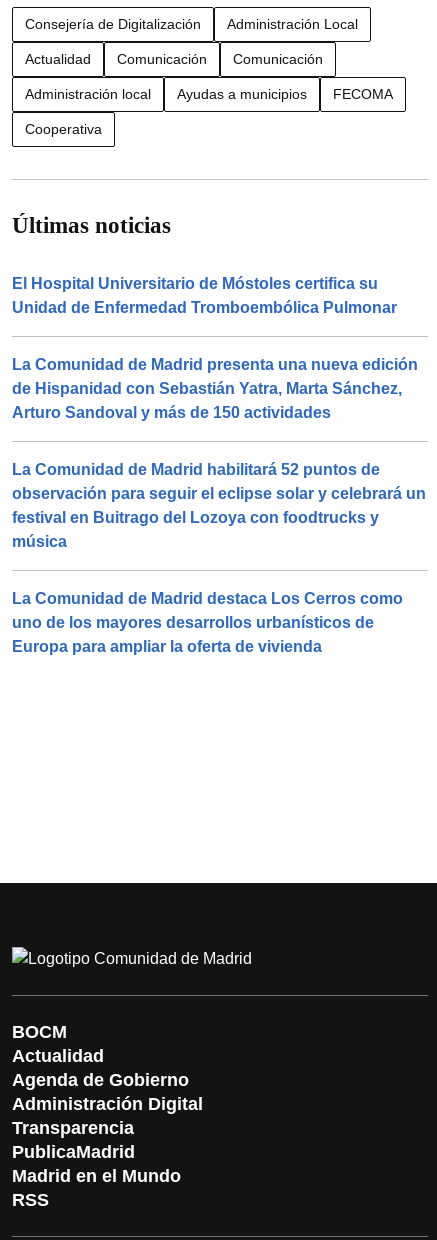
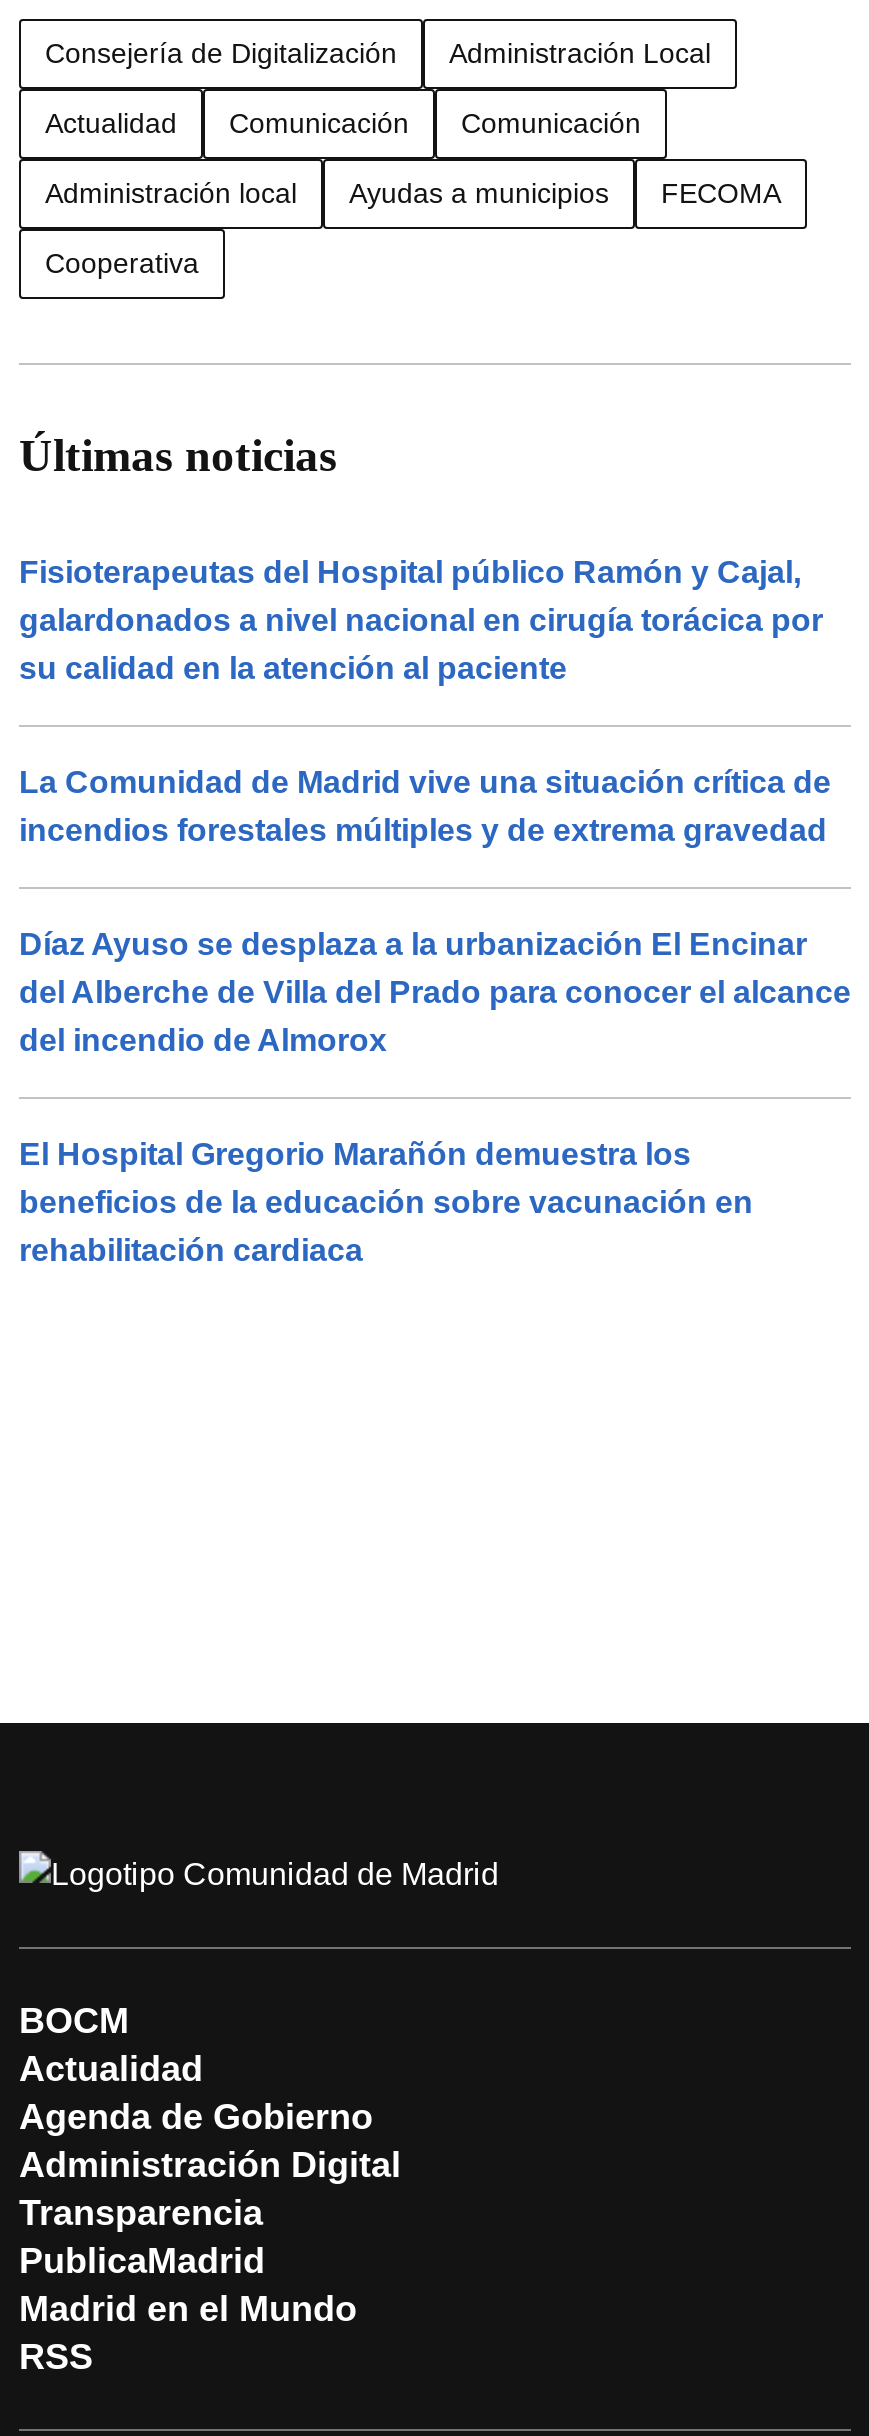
- El Hospital Universitario de Móstoles certifica su
- Unidad de Enfermedad Tromboembólica Pulmonar
+ Fisioterapeutas del Hospital público Ramón y Cajal,
+ galardonados a nivel nacional en cirugía torácica por
+ su calidad en la atención al paciente

- La Comunidad de Madrid presenta una nueva edición
- de Hispanidad con Sebastián Yatra, Marta Sánchez,
- Arturo Sandoval y más de 150 actividades
+ La Comunidad de Madrid vive una situación crítica de
+ incendios forestales múltiples y de extrema gravedad

- La Comunidad de Madrid habilitará 52 puntos de
- observación para seguir el eclipse solar y celebrará un
- festival en Buitrago del Lozoya con foodtrucks y
- música
+ Díaz Ayuso se desplaza a la urbanización El Encinar
+ del Alberche de Villa del Prado para conocer el alcance
+ del incendio de Almorox

- La Comunidad de Madrid destaca Los Cerros como
- uno de los mayores desarrollos urbanísticos de
- Europa para ampliar la oferta de vivienda
+ El Hospital Gregorio Marañón demuestra los
+ beneficios de la educación sobre vacunación en
+ rehabilitación cardiaca
